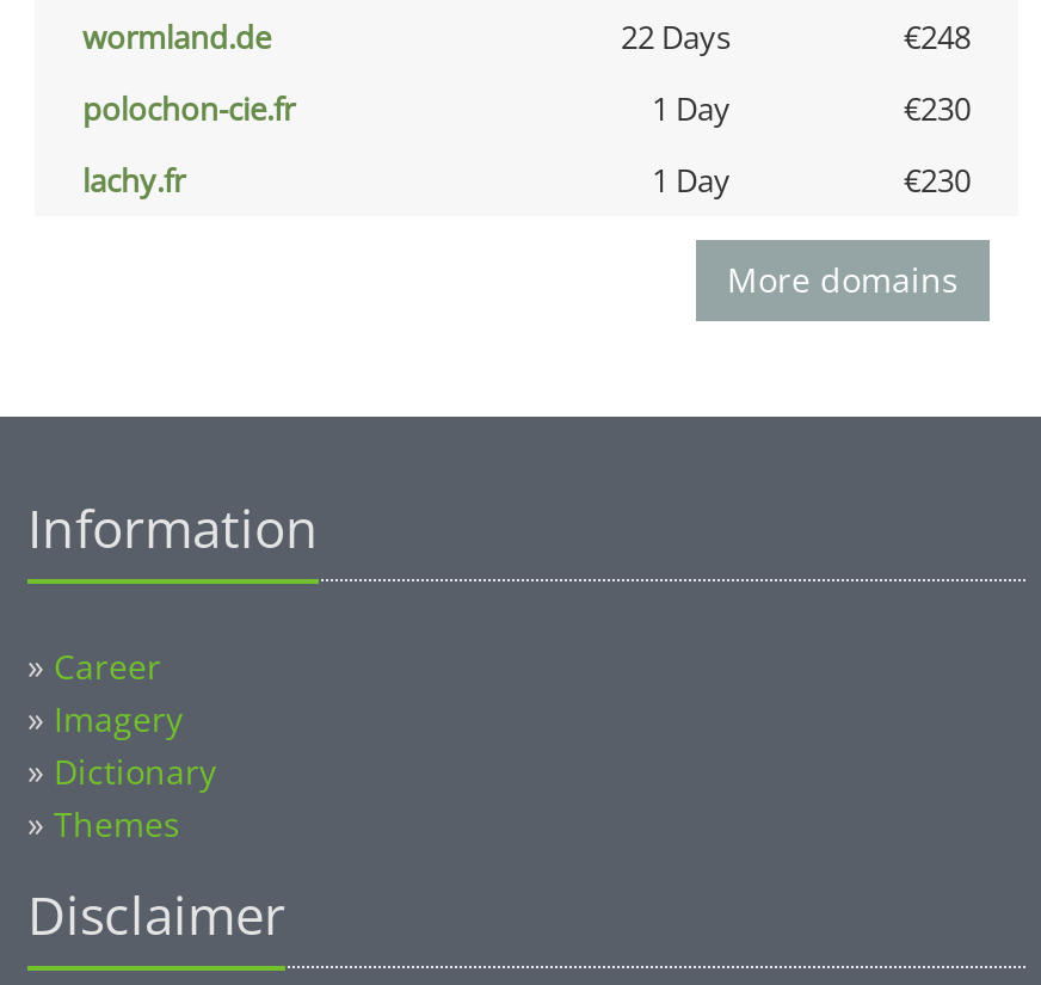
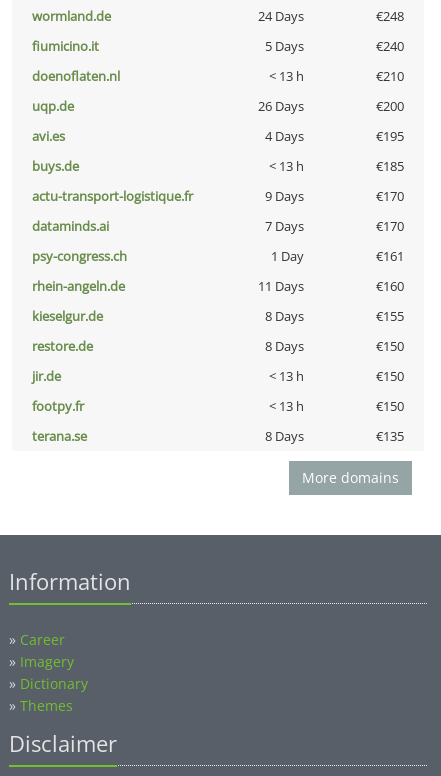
- 22 Days
+ 24 Days

- polochon-cie.fr
+ fiumicino.it
+ 5 Days
+ €240
+ doenoflaten.nl
+ < 13 h
+ €210
+ uqp.de
+ 26 Days
+ €200
+ avi.es
+ 4 Days
+ €195
+ buys.de
+ < 13 h
+ €185
+ actu-transport-logistique.fr
+ 9 Days
+ €170
+ dataminds.ai
+ 7 Days
+ €170
+ psy-congress.ch

- €230
- lachy.fr
- 1 Day
- €230
+ €161
+ rhein-angeln.de
+ 11 Days
+ €160
+ kieselgur.de
+ 8 Days
+ €155
+ restore.de
+ 8 Days
+ €150
+ jir.de
+ < 13 h
+ €150
+ footpy.fr
+ < 13 h
+ €150
+ terana.se
+ 8 Days
+ €135
